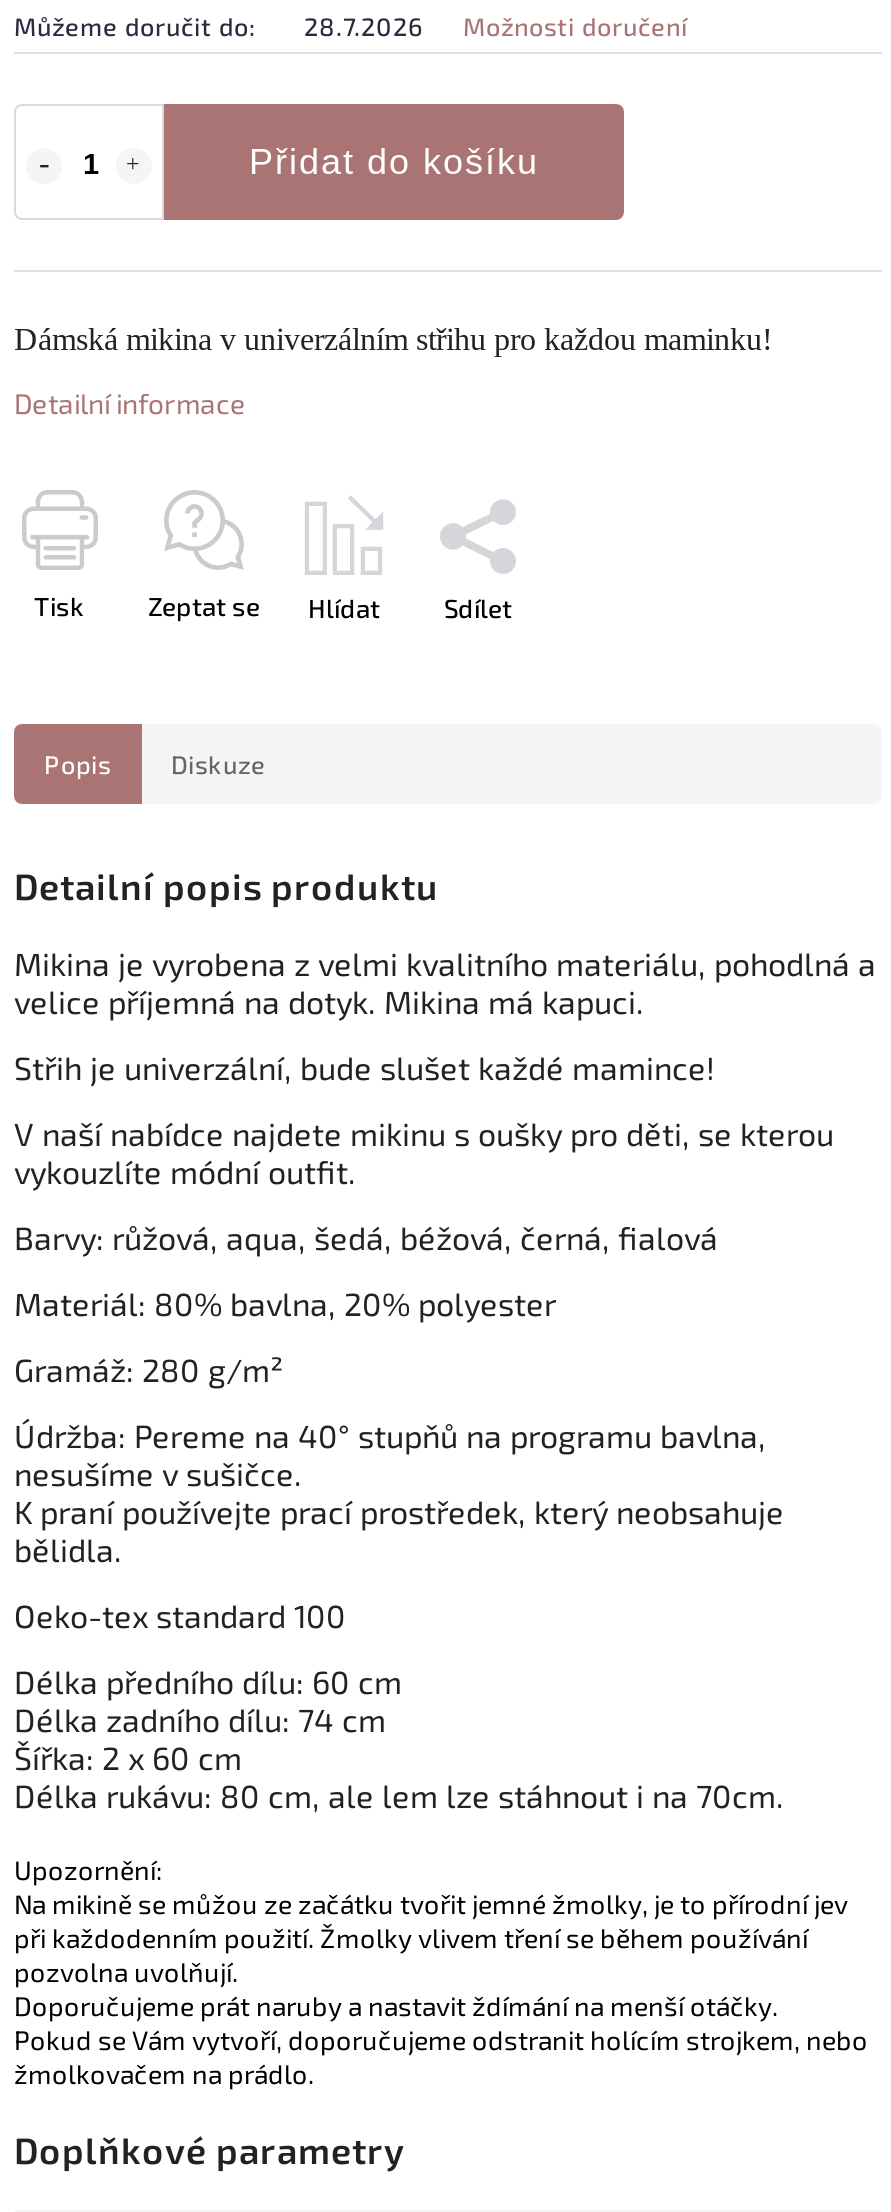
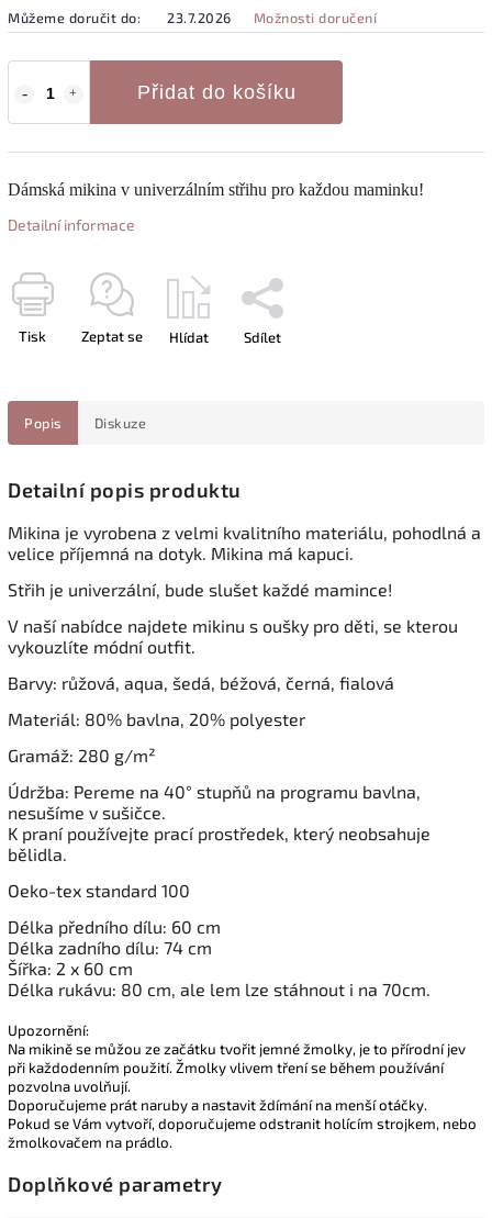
- Můžeme doručit do: 28.7.2026 Možnosti doručení
+ Můžeme doručit do: 23.7.2026 Možnosti doručení
